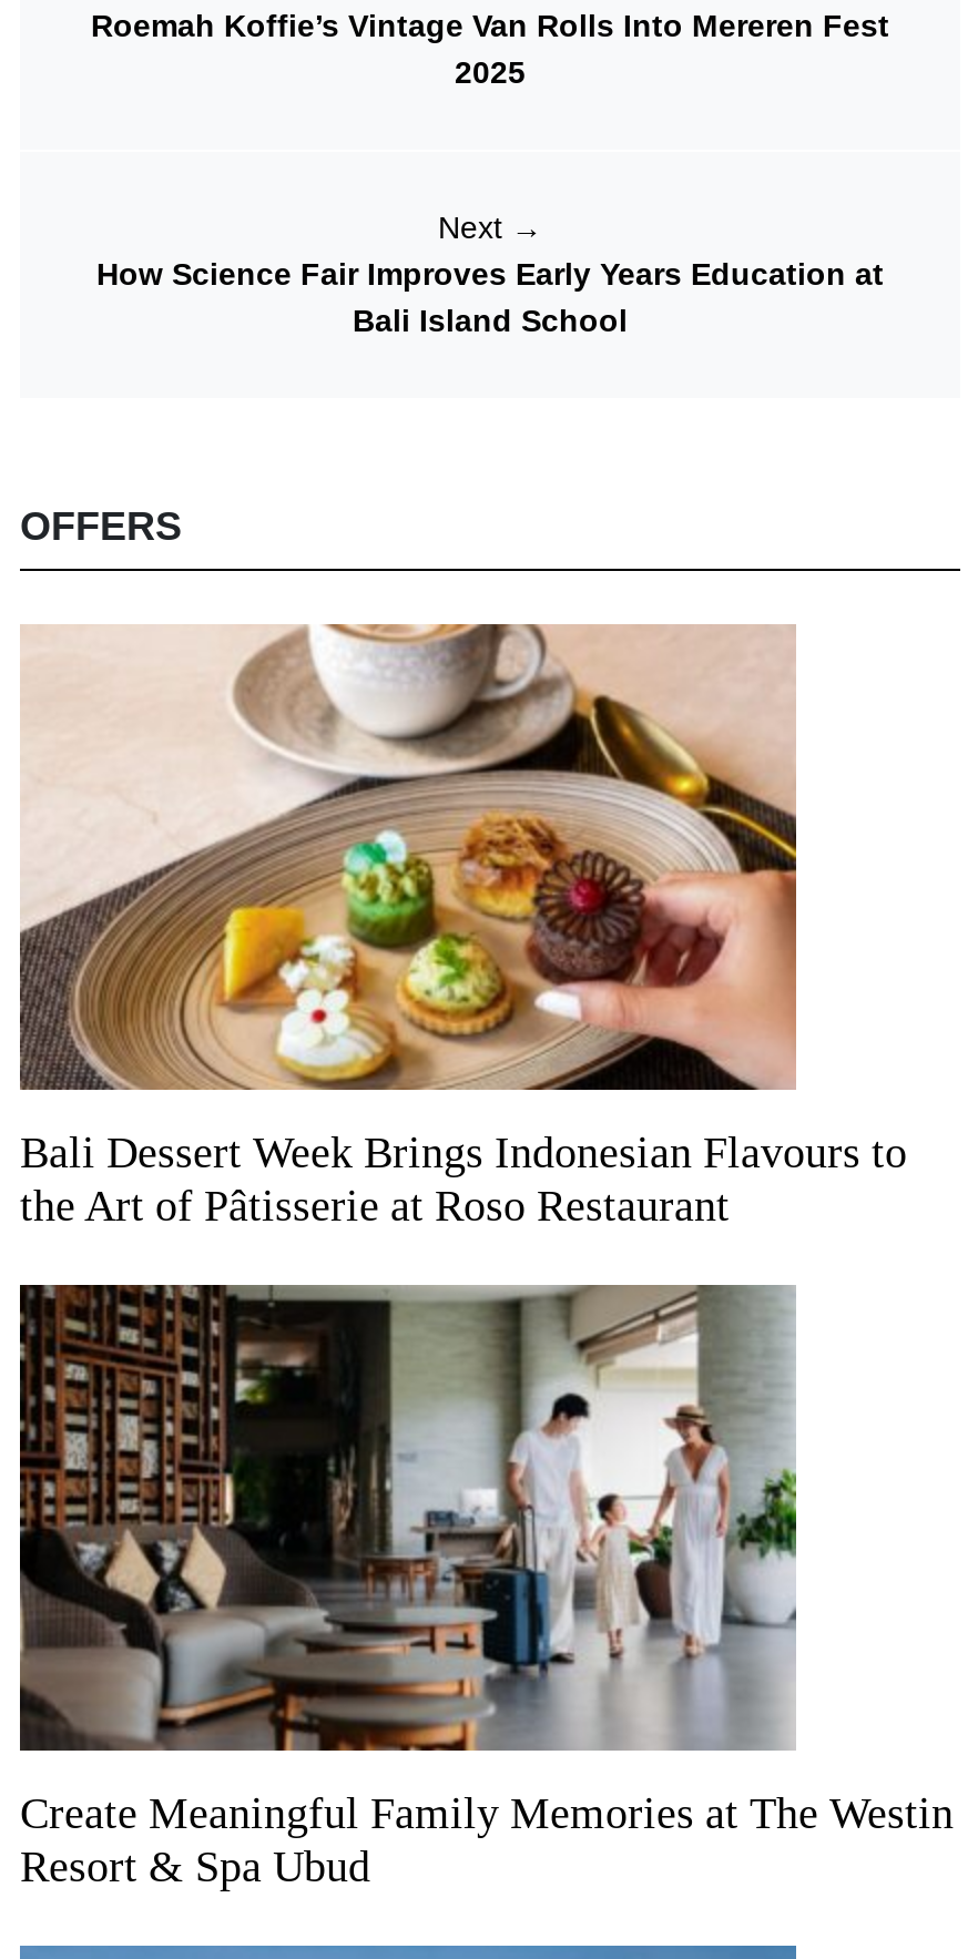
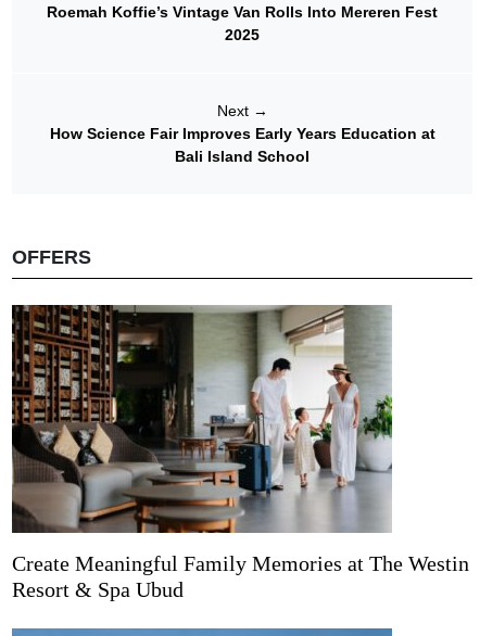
- [image]
- Bali Dessert Week Brings Indonesian Flavours to
- the Art of Pâtisserie at Roso Restaurant
